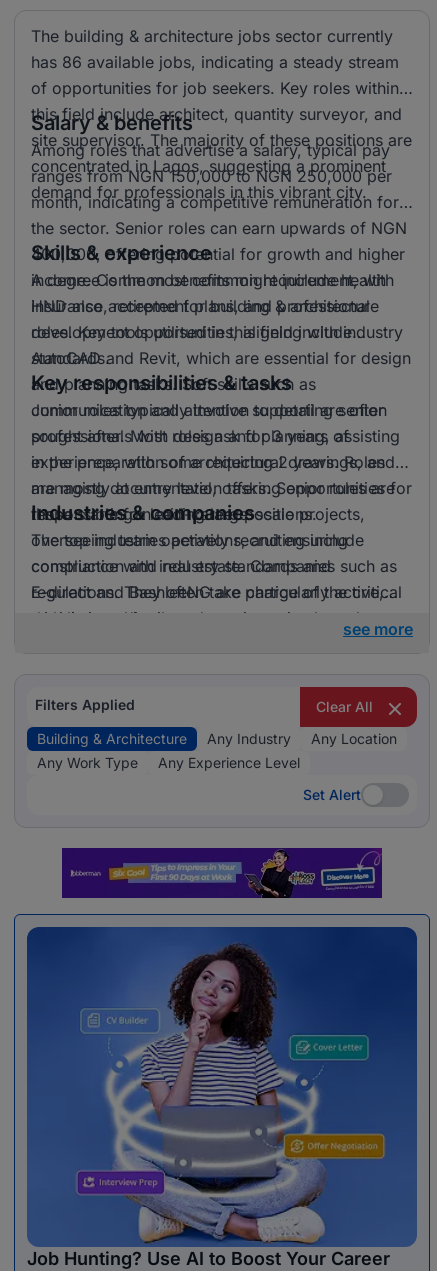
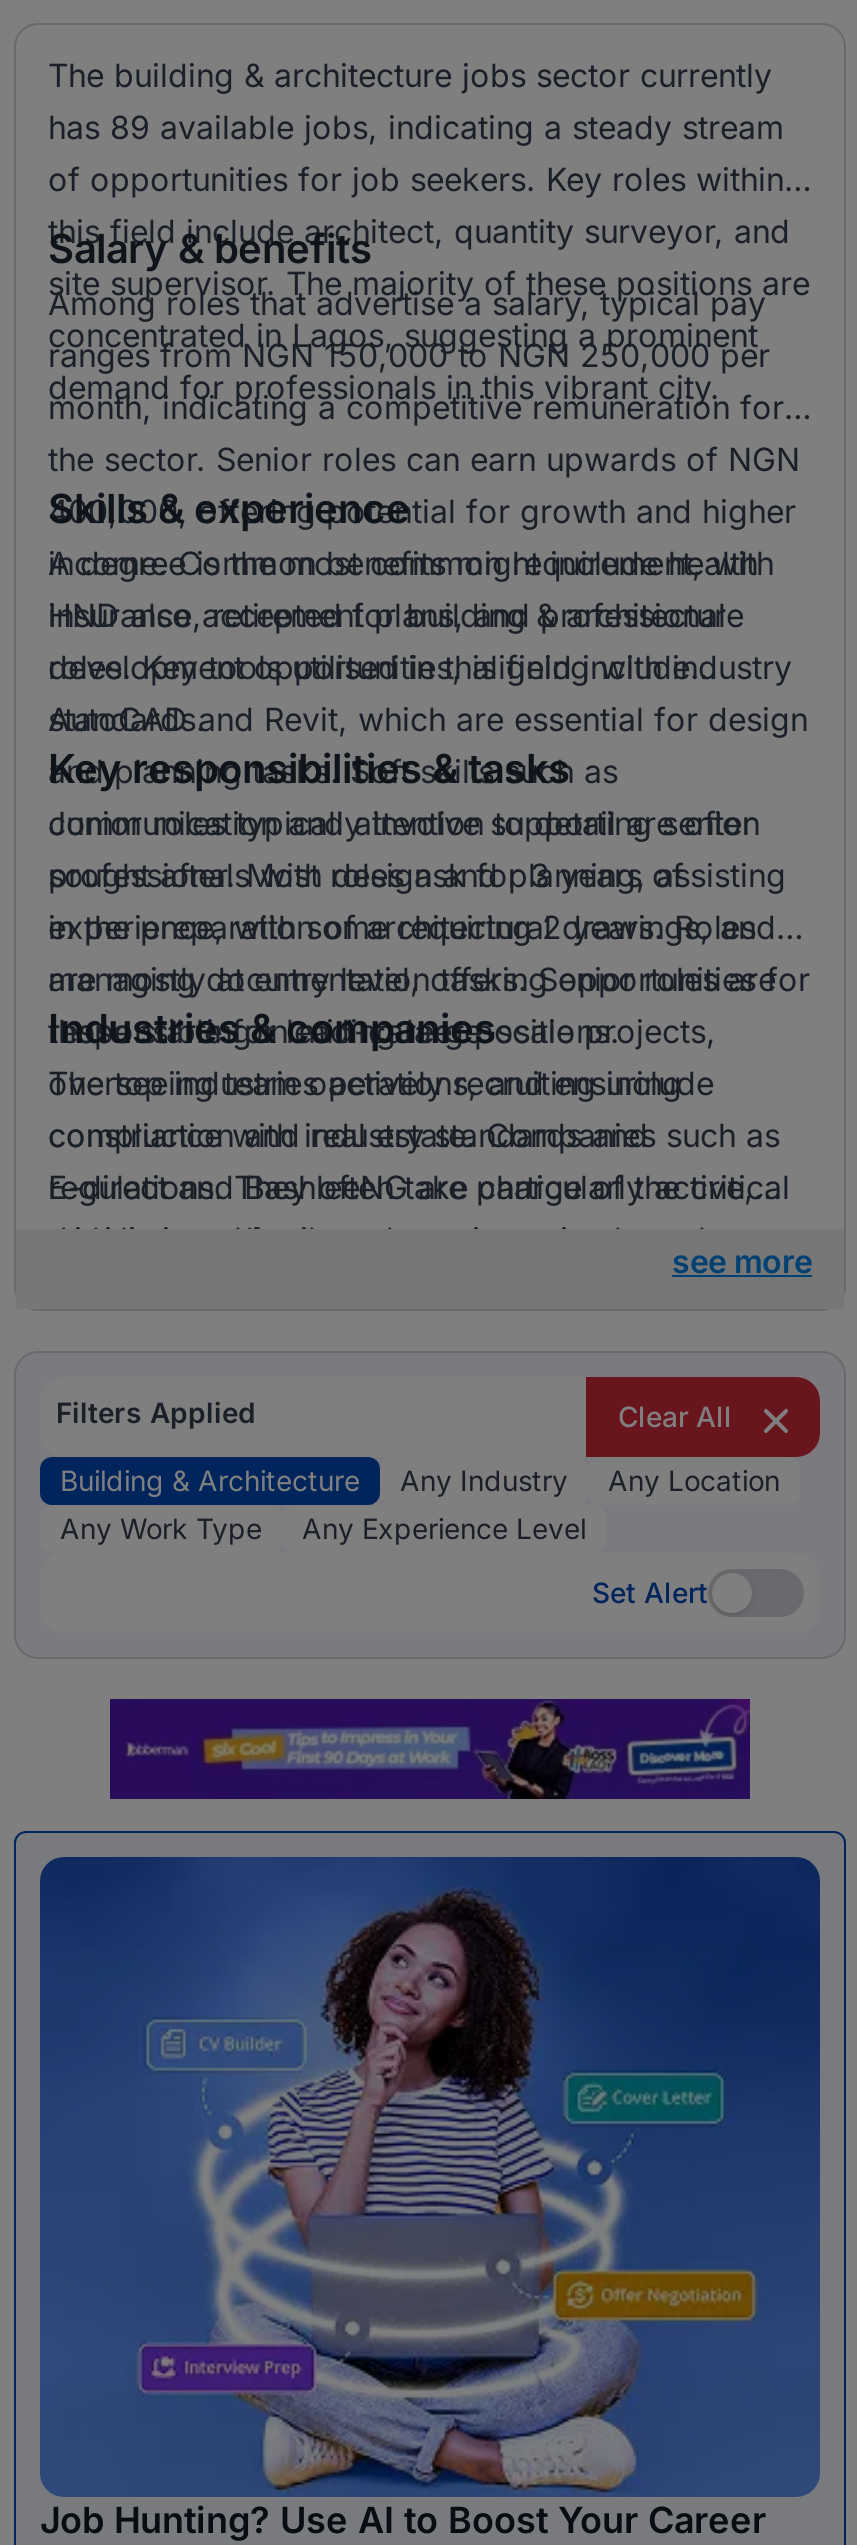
- has 86 available jobs, indicating a steady stream
+ has 89 available jobs, indicating a steady stream
